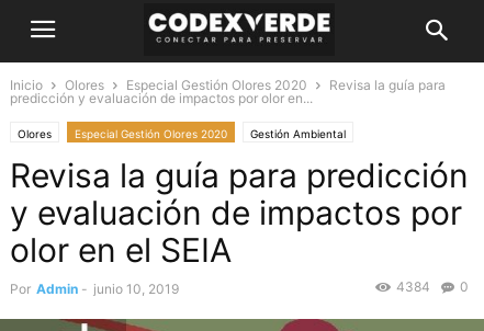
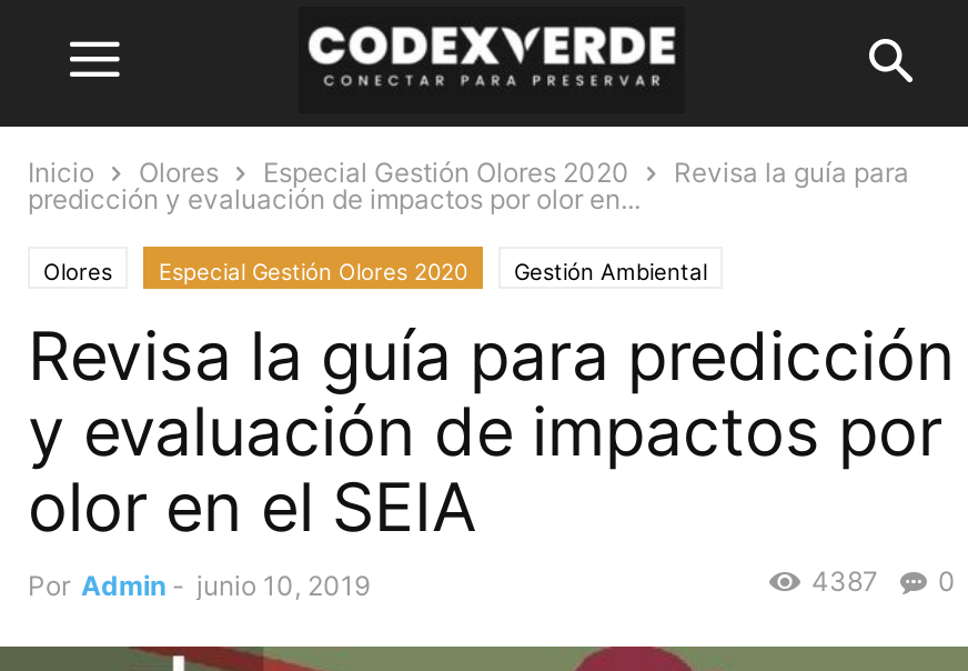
- 4384 0
+ 4387 0
